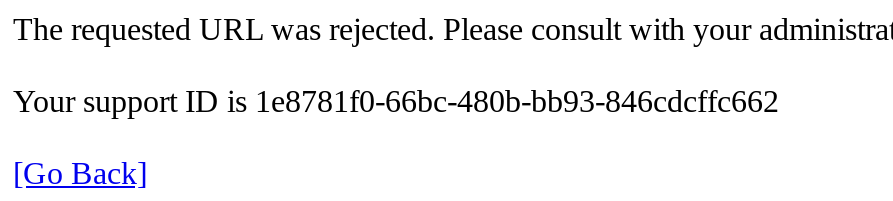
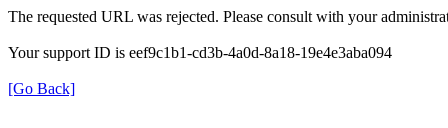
- Your support ID is 1e8781f0-66bc-480b-bb93-846cdcffc662
+ Your support ID is eef9c1b1-cd3b-4a0d-8a18-19e4e3aba094
